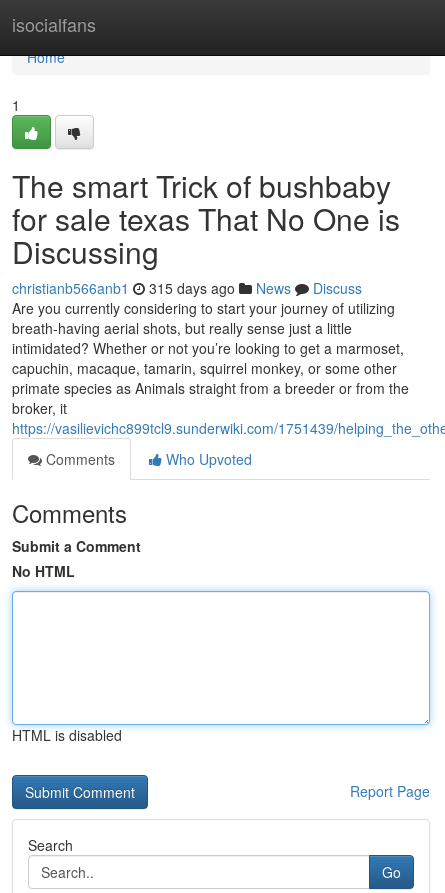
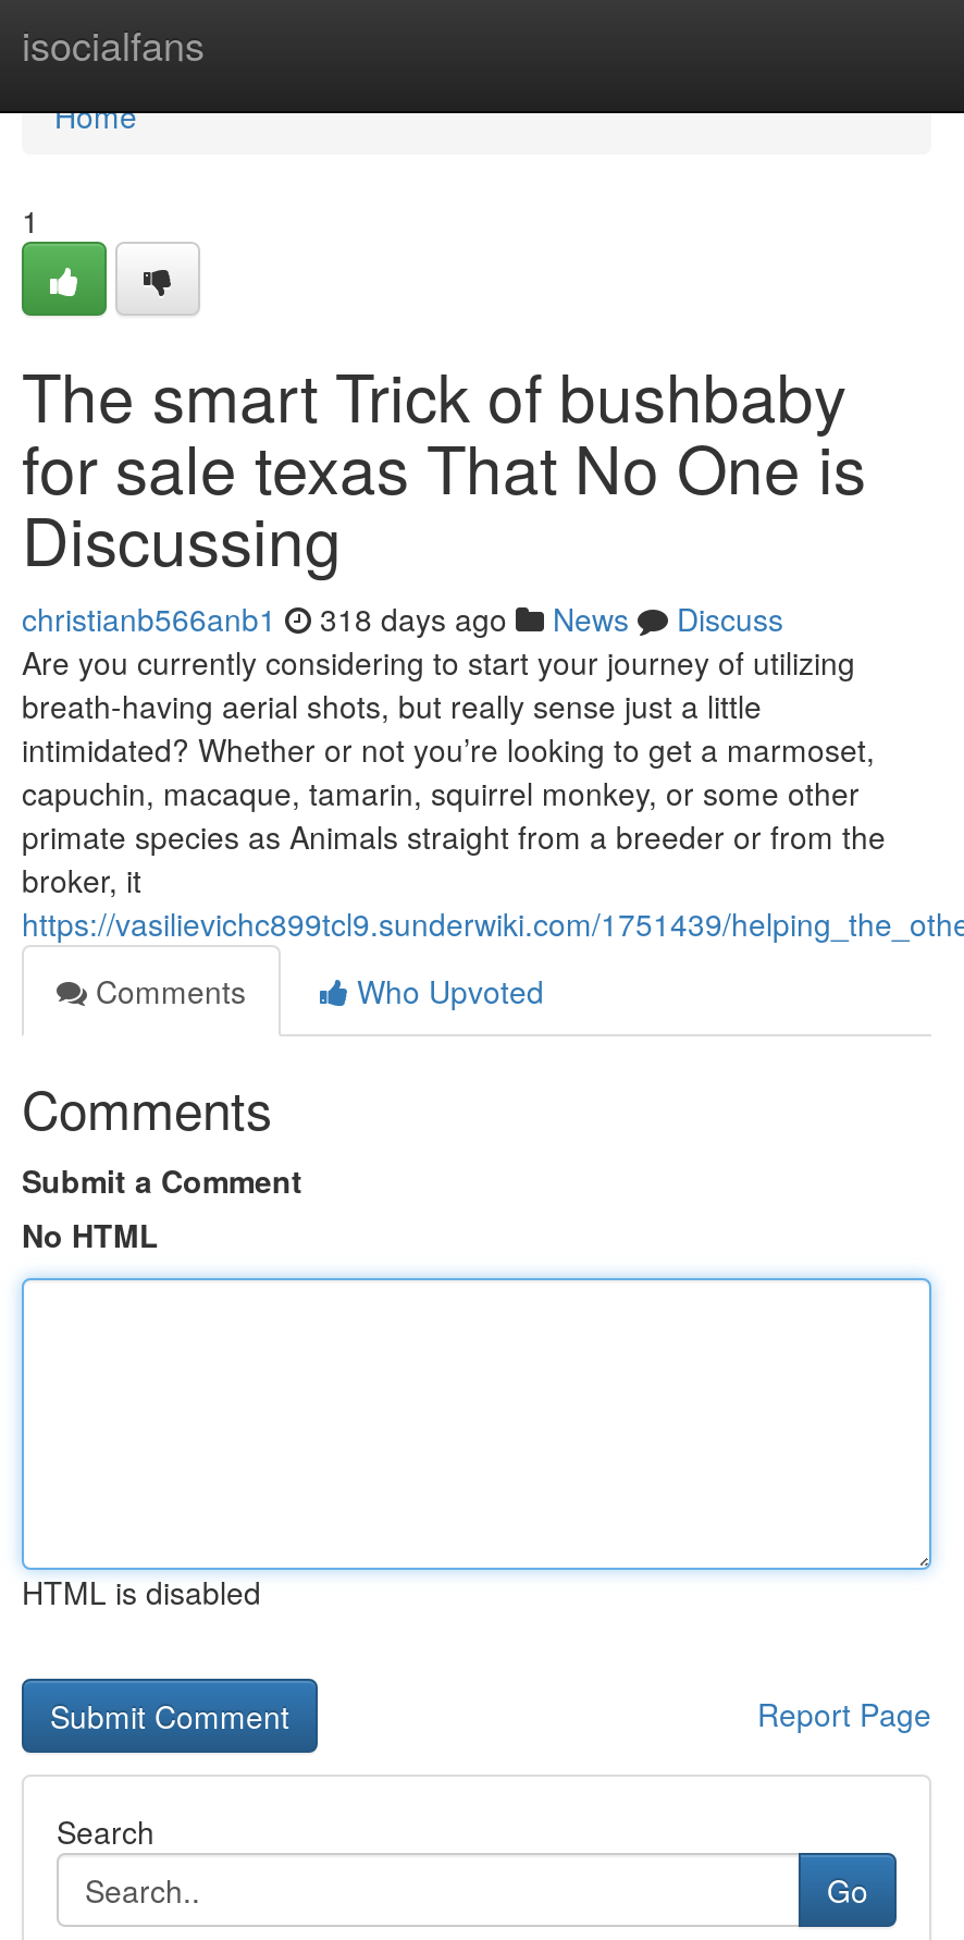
- christianb566anb1 315 days ago News Discuss
+ christianb566anb1 318 days ago News Discuss
